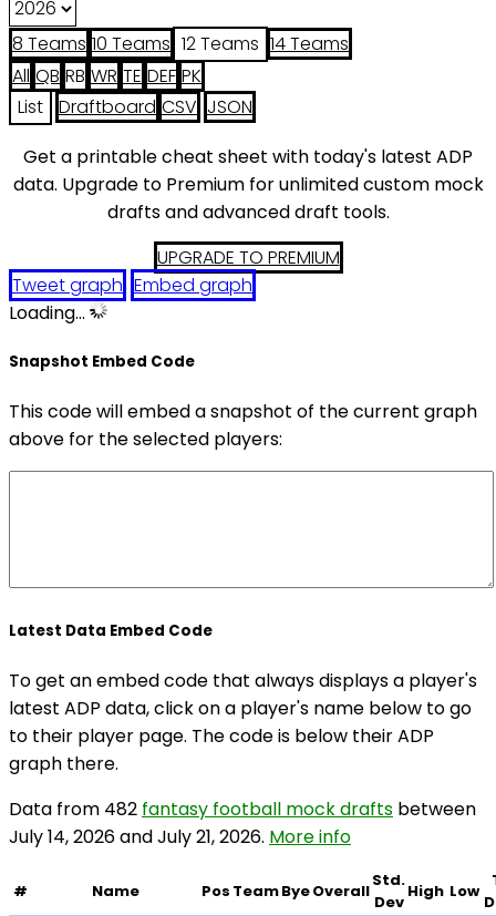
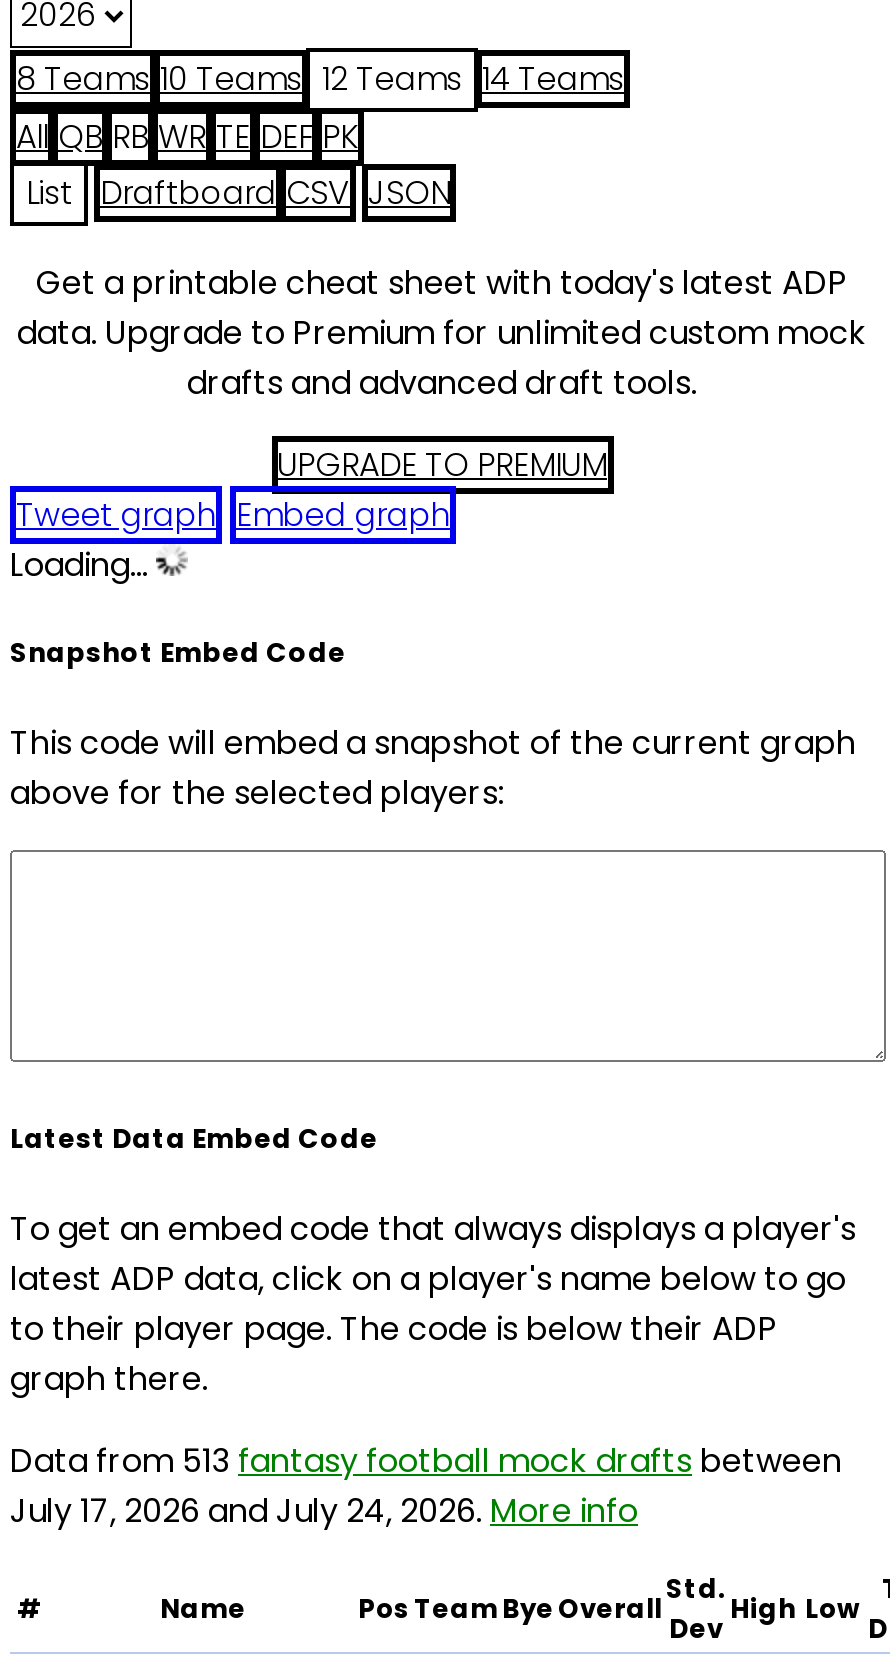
- Data from 482 fantasy football mock drafts between
+ Data from 513 fantasy football mock drafts between

- July 14, 2026 and July 21, 2026. More info
+ July 17, 2026 and July 24, 2026. More info
